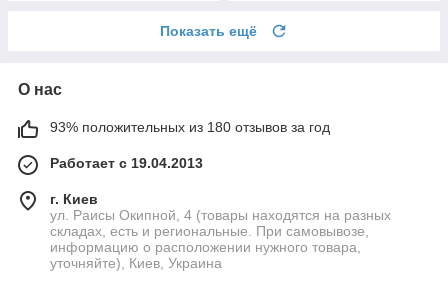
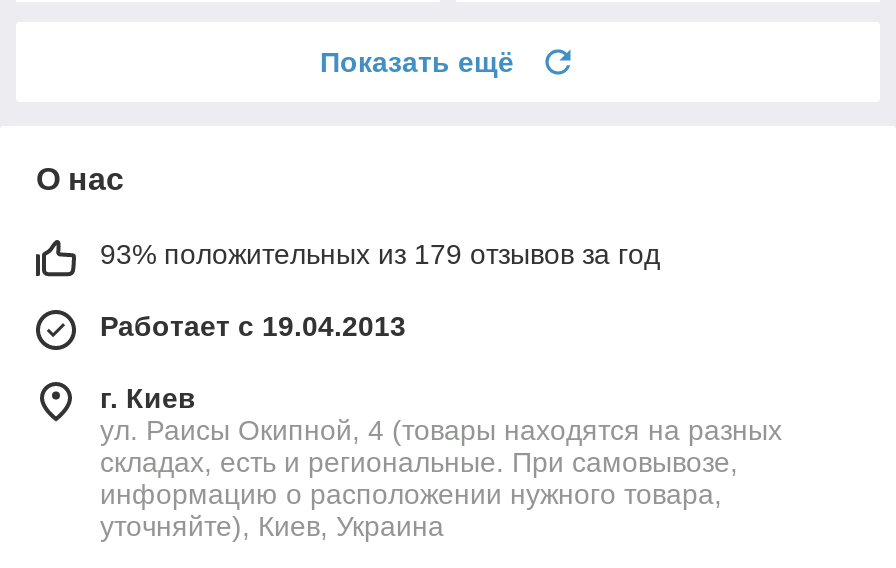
- 93% положительных из 180 отзывов за год
+ 93% положительных из 179 отзывов за год
